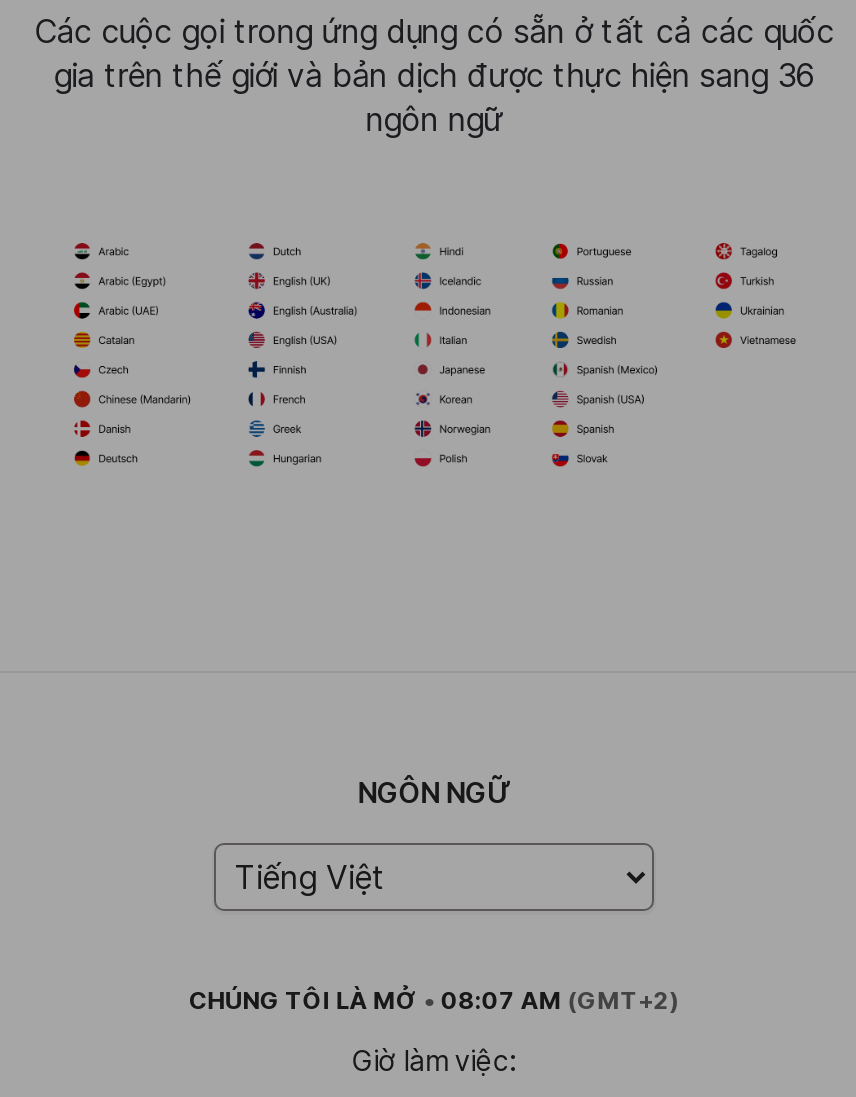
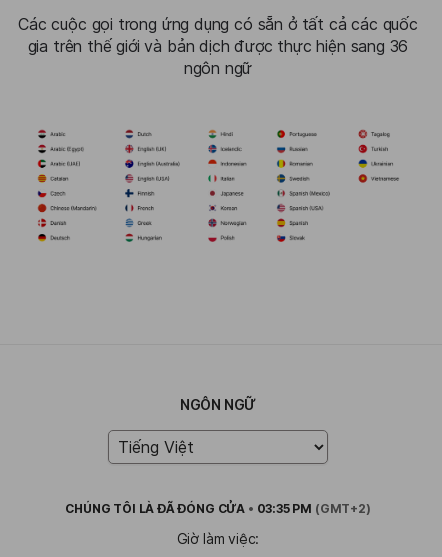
- CHÚNG TÔI LÀ MỞ • 08:07 AM (GMT+2)
+ CHÚNG TÔI LÀ ĐÃ ĐÓNG CỬA • 03:35 PM (GMT+2)
